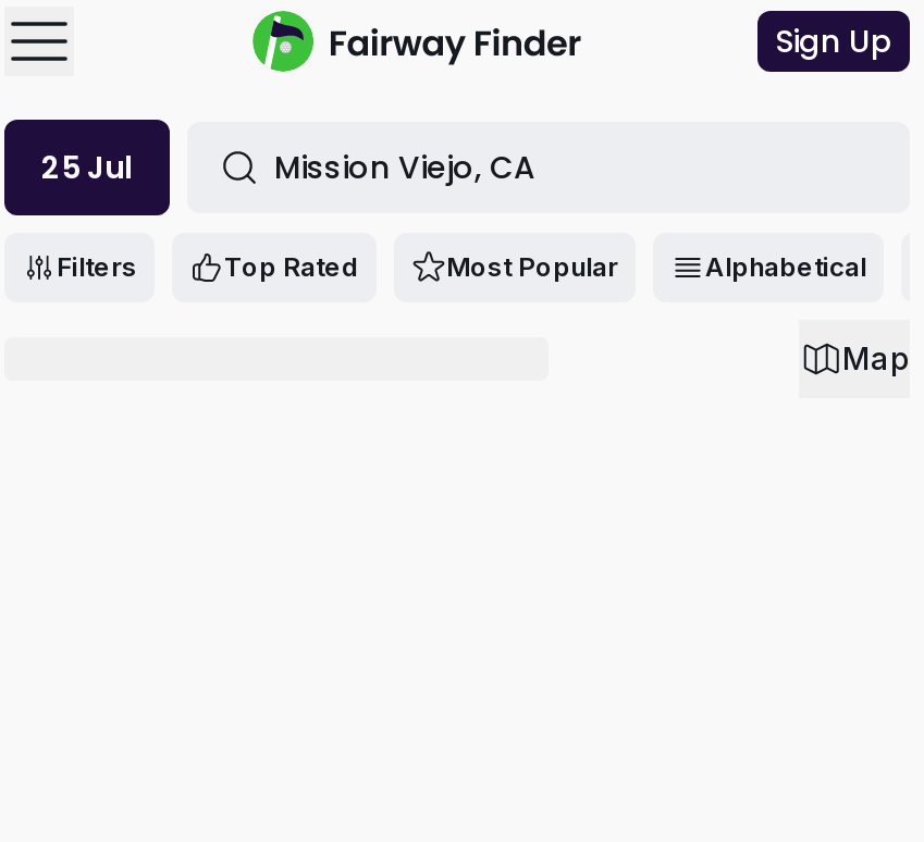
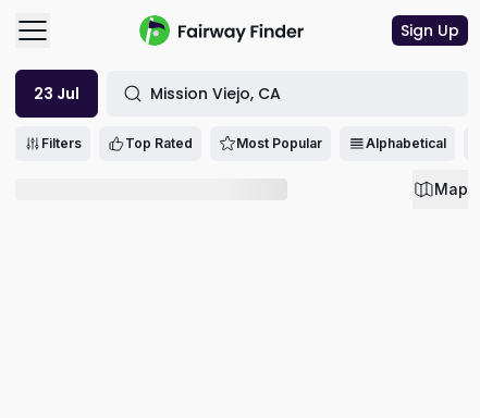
- 25 Jul
+ 23 Jul
